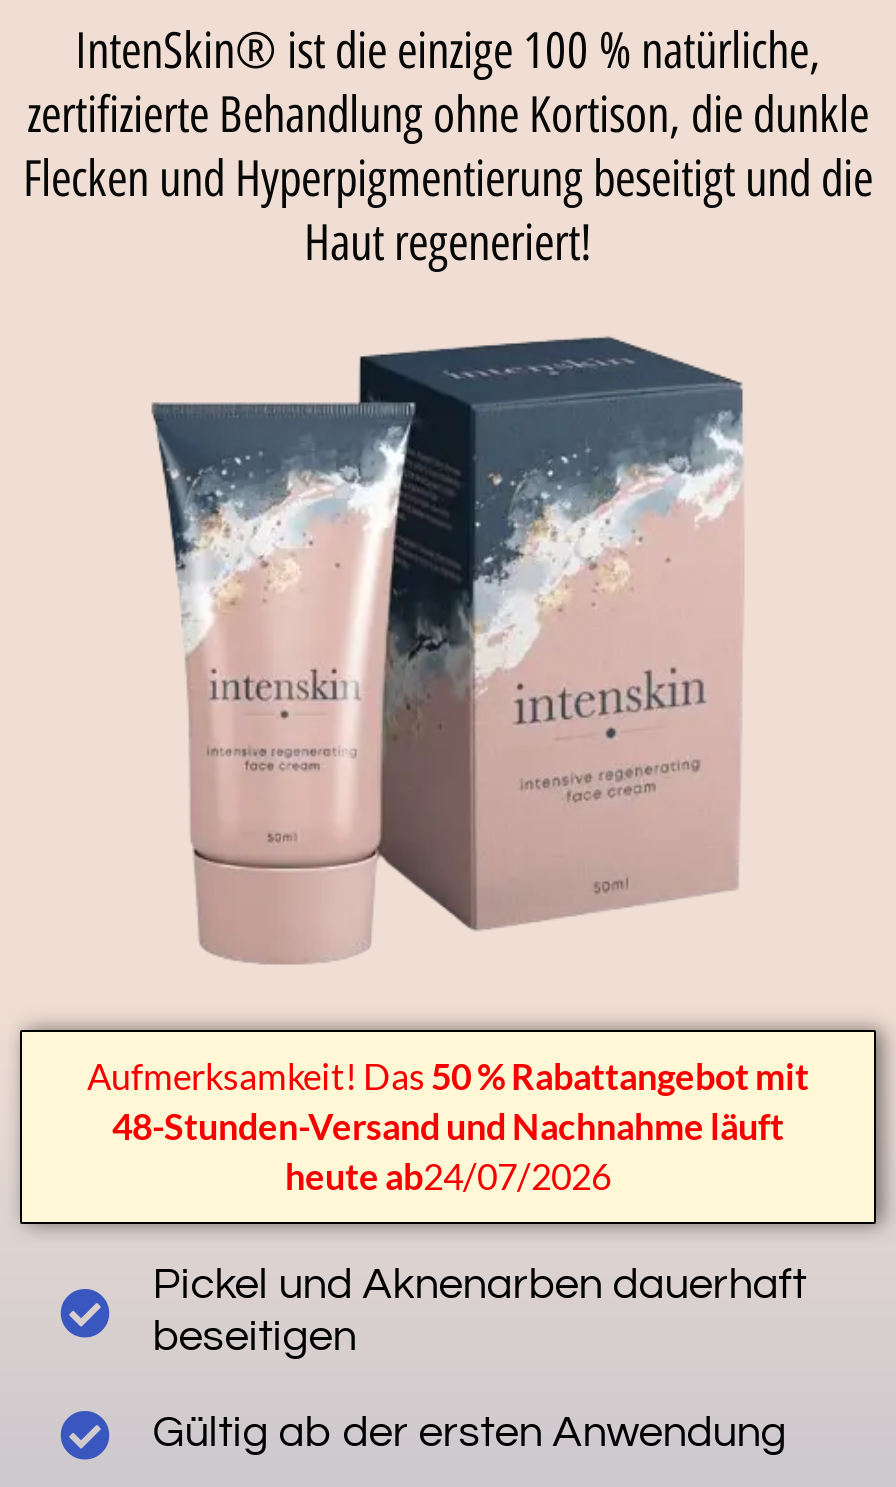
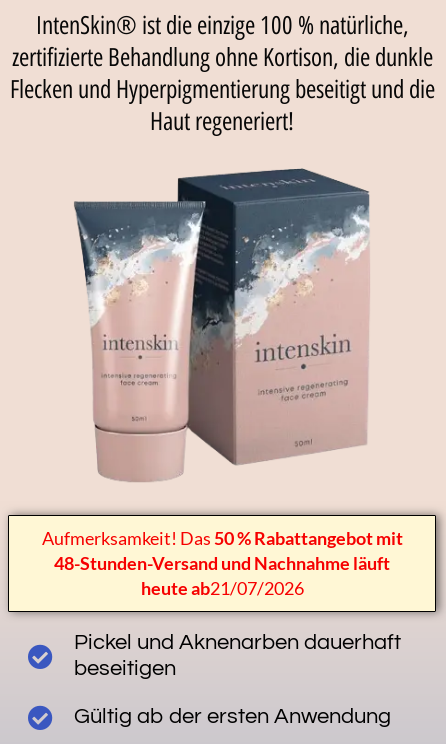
- heute ab24/07/2026
+ heute ab21/07/2026
